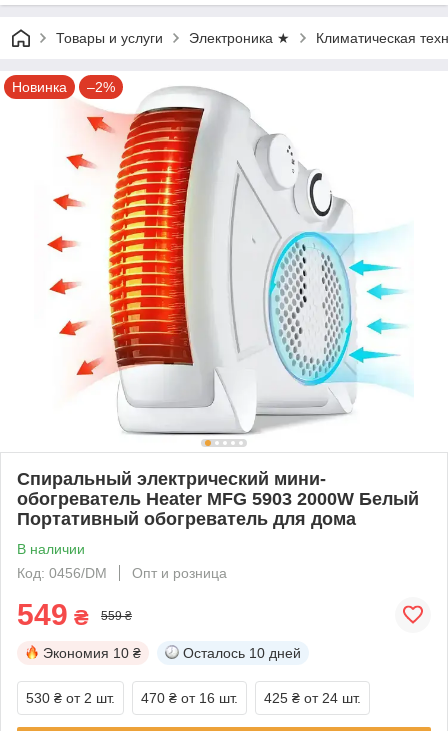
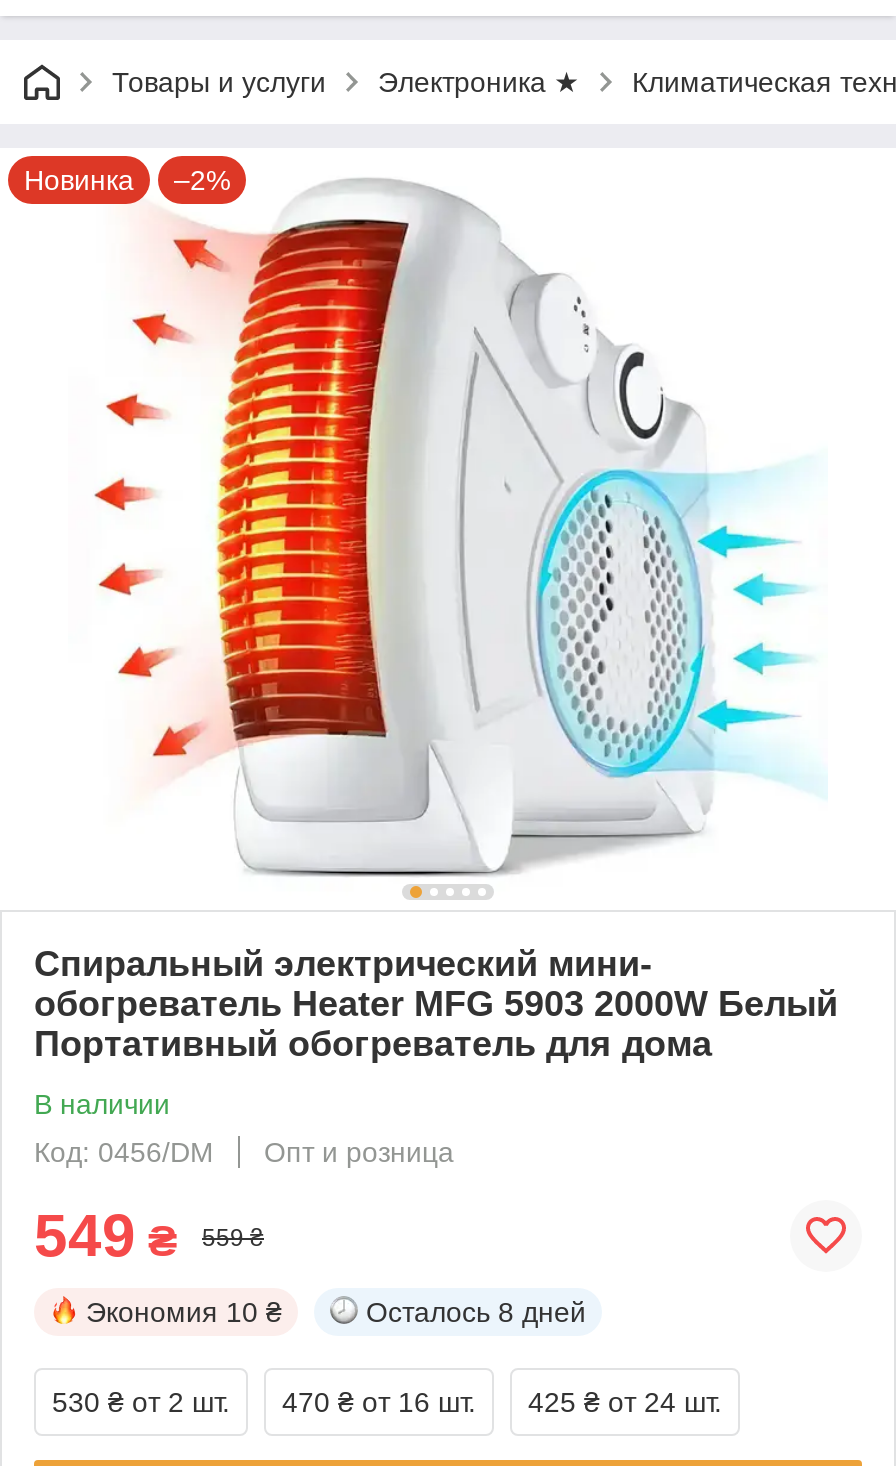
- Осталось 10 дней
+ Осталось 8 дней
